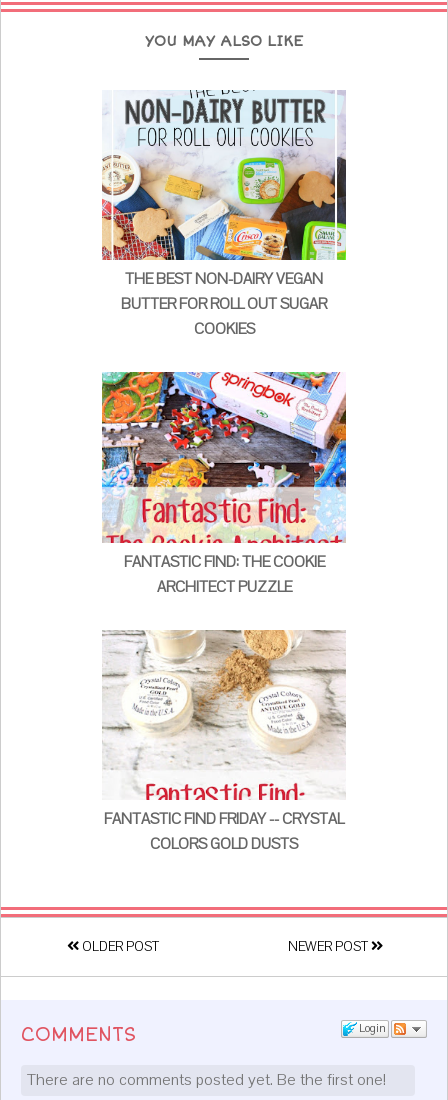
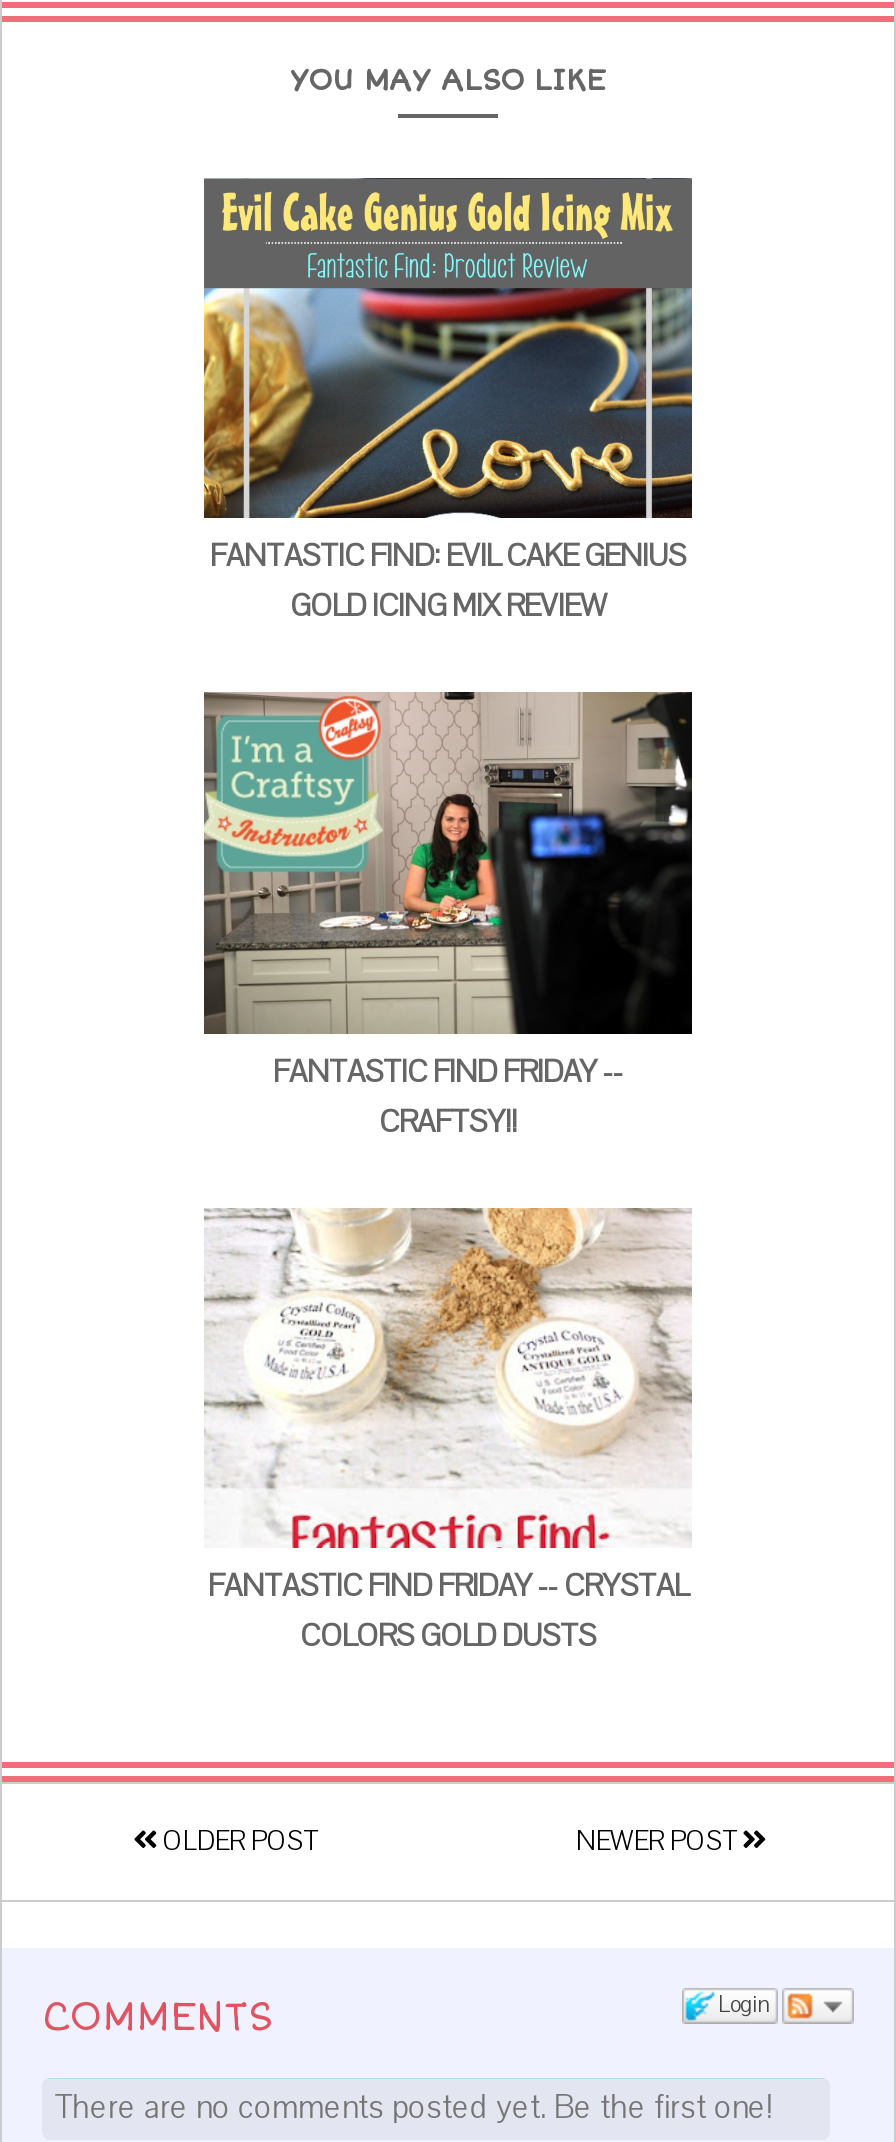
- [image]
- THE BEST NON-DAIRY VEGAN
- BUTTER FOR ROLL OUT SUGAR
- COOKIES
+ [image]
+ FANTASTIC FIND: EVIL CAKE GENIUS
+ GOLD ICING MIX REVIEW

- [image]
- FANTASTIC FIND: THE COOKIE
- ARCHITECT PUZZLE
+ [image]
+ FANTASTIC FIND FRIDAY --
+ CRAFTSY!!
